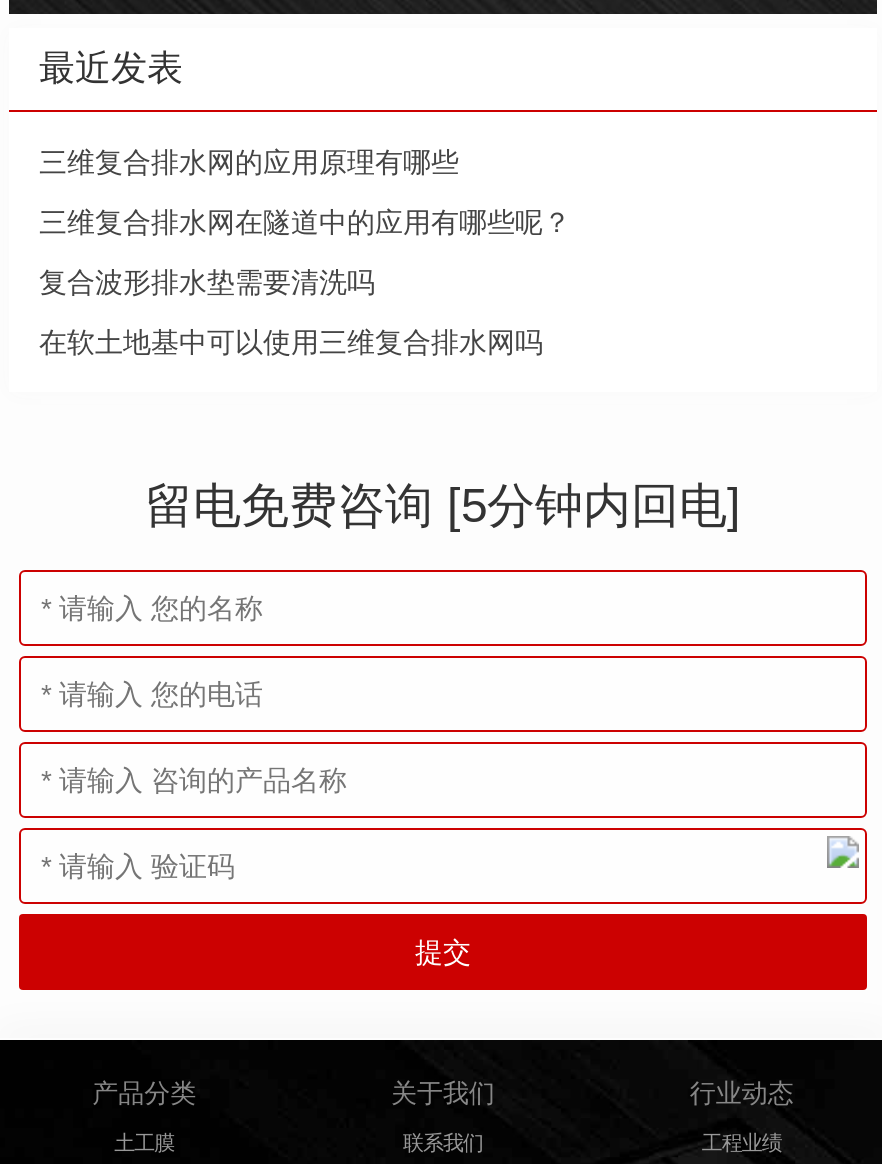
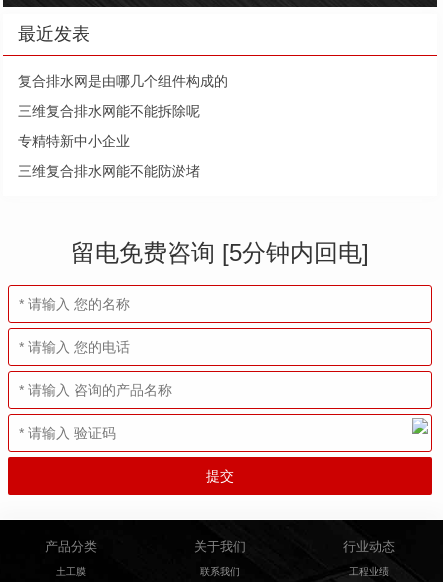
- 三维复合排水网的应用原理有哪些
+ 复合排水网是由哪几个组件构成的

- 三维复合排水网在隧道中的应用有哪些呢？
+ 三维复合排水网能不能拆除呢

- 复合波形排水垫需要清洗吗
+ 专精特新中小企业

- 在软土地基中可以使用三维复合排水网吗
+ 三维复合排水网能不能防淤堵
